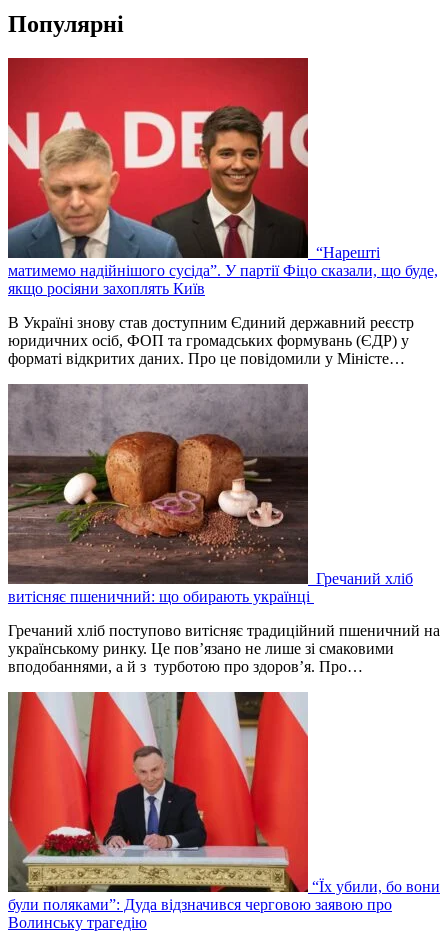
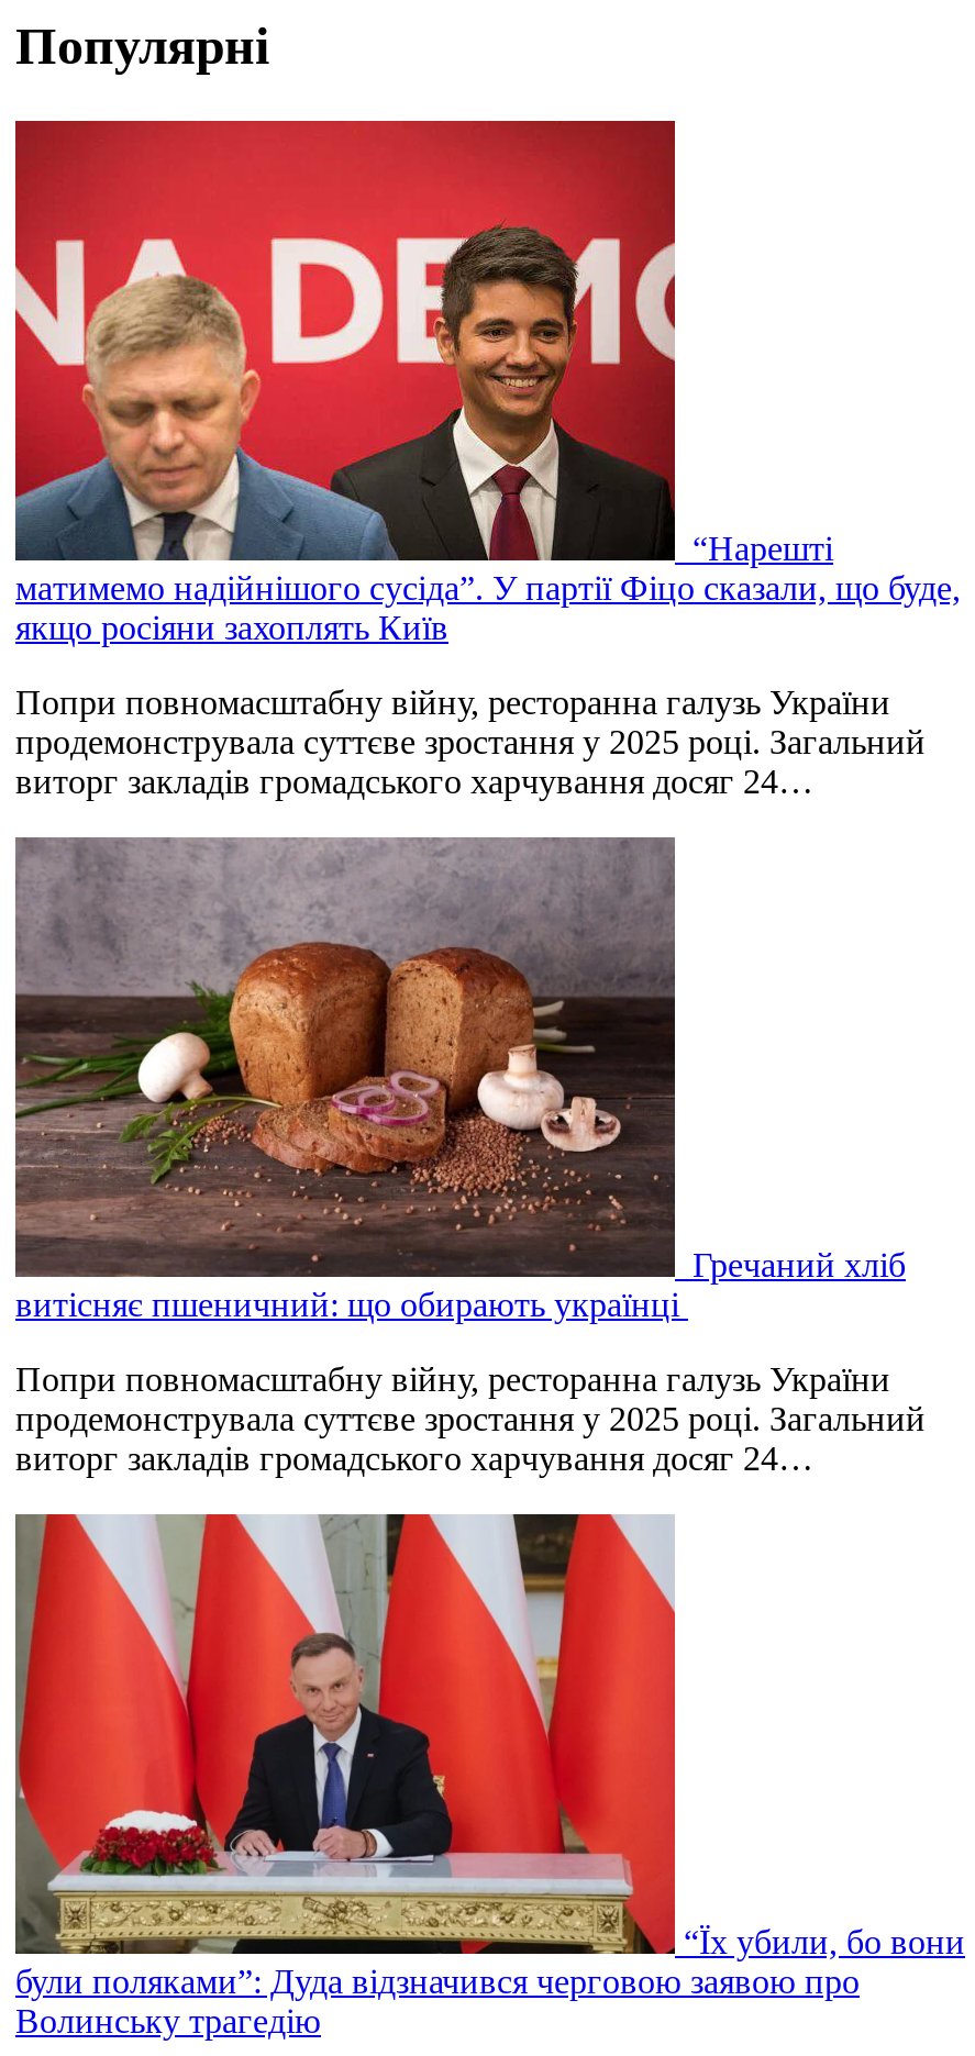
- В Україні знову став доступним Єдиний державний реєстр
- юридичних осіб, ФОП та громадських формувань (ЄДР) у
- форматі відкритих даних. Про це повідомили у Міністе…
+ Попри повномасштабну війну, ресторанна галузь України
+ продемонструвала суттєве зростання у 2025 році. Загальний
+ виторг закладів громадського харчування досяг 24…

- Гречаний хліб поступово витісняє традиційний пшеничний на
- українському ринку. Це пов’язано не лише зі смаковими
- вподобаннями, а й з турботою про здоров’я. Про…
+ Попри повномасштабну війну, ресторанна галузь України
+ продемонструвала суттєве зростання у 2025 році. Загальний
+ виторг закладів громадського харчування досяг 24…
